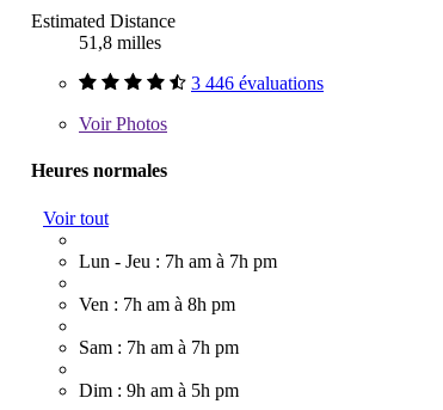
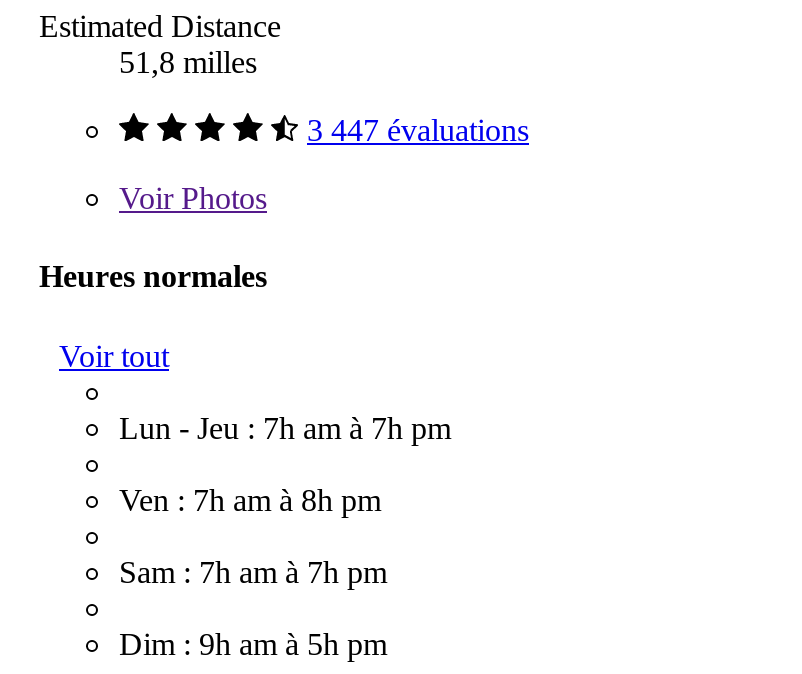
- 3 446 évaluations
+ 3 447 évaluations
